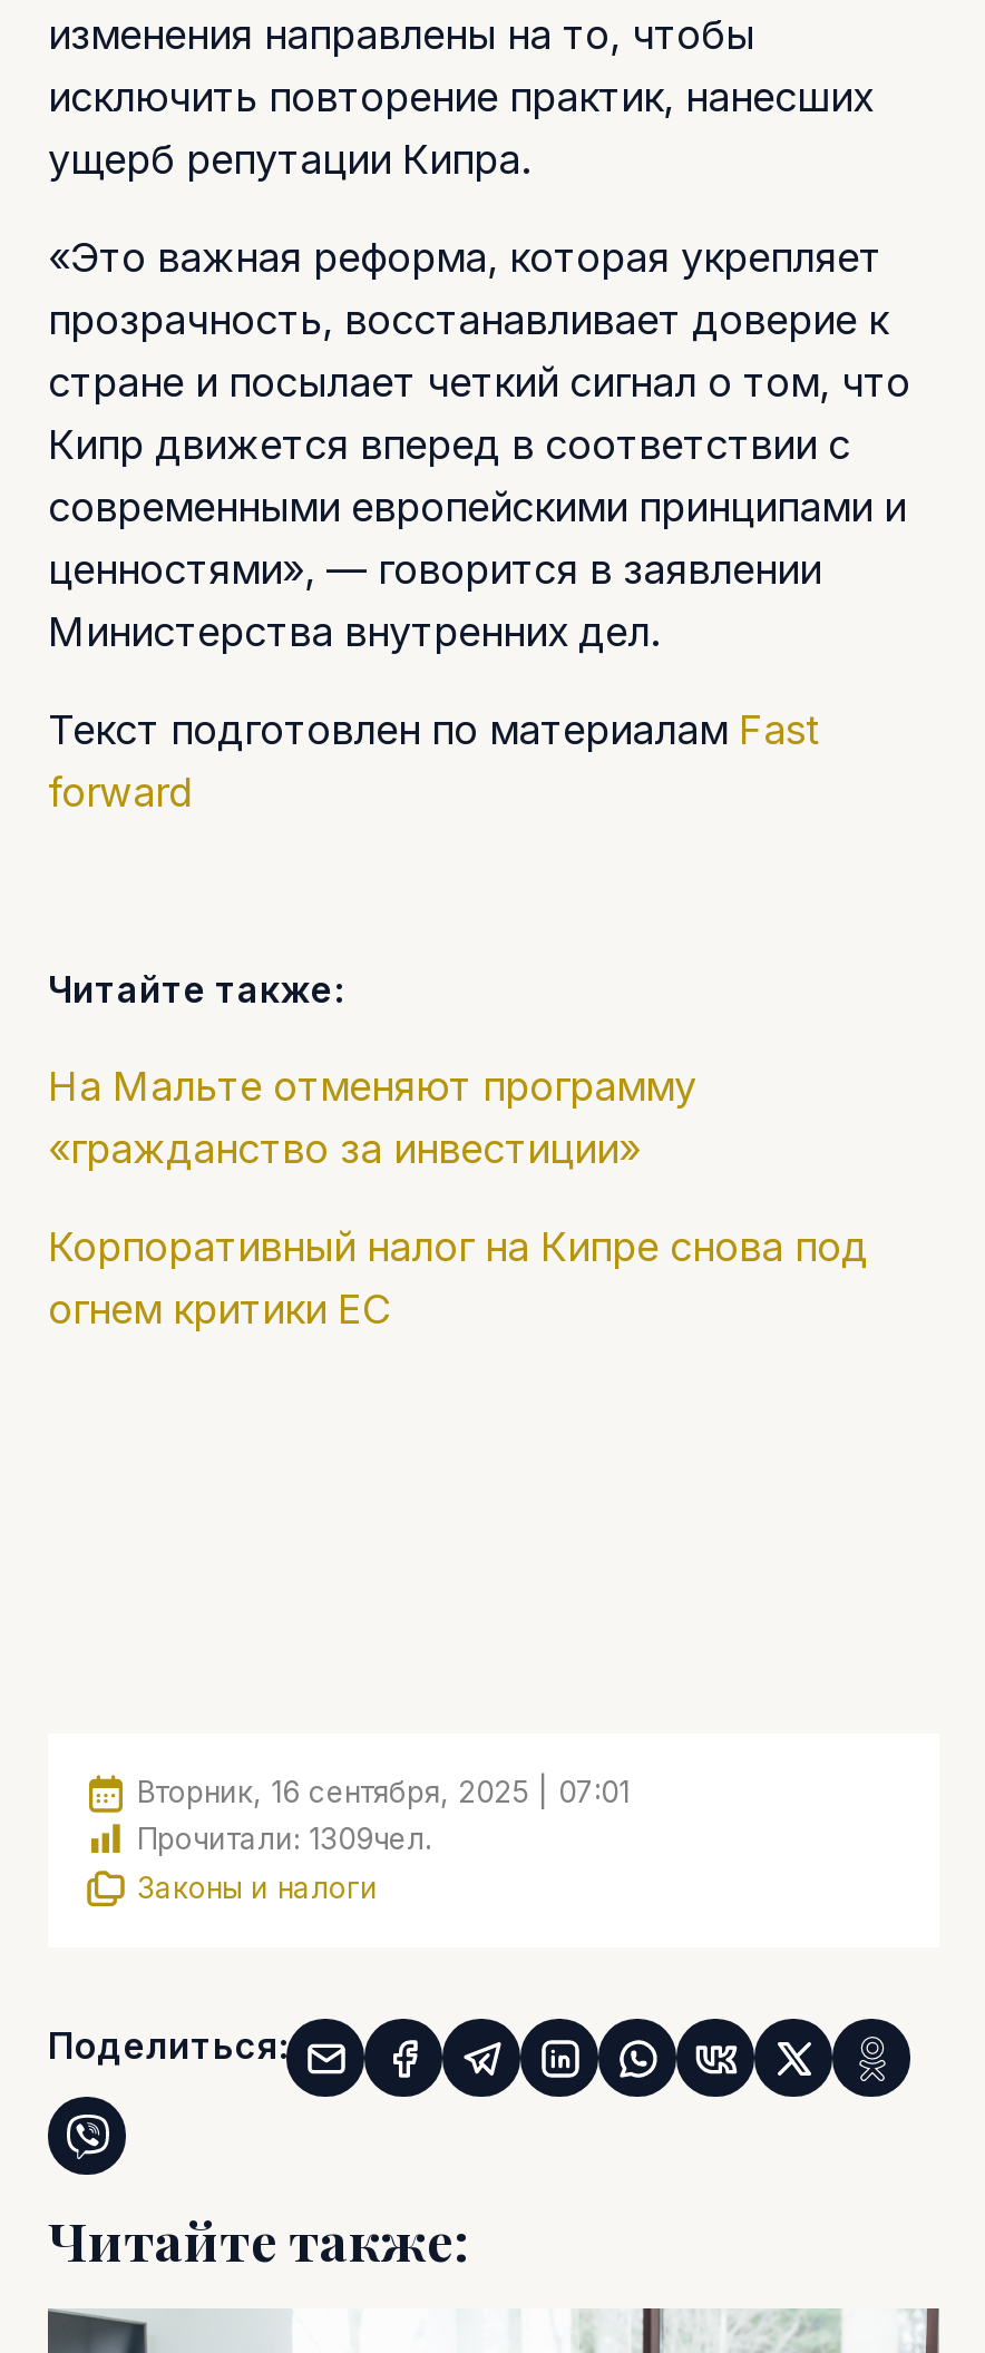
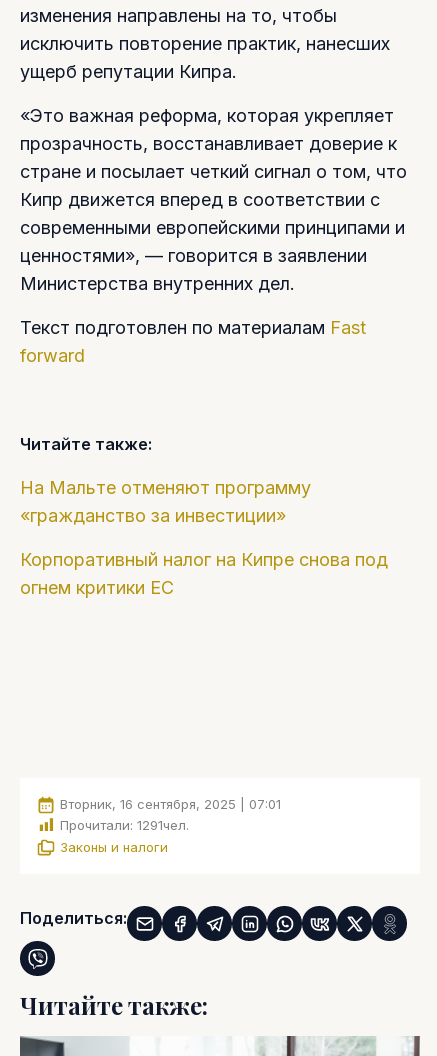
- Прочитали: 1309чел.
+ Прочитали: 1291чел.
